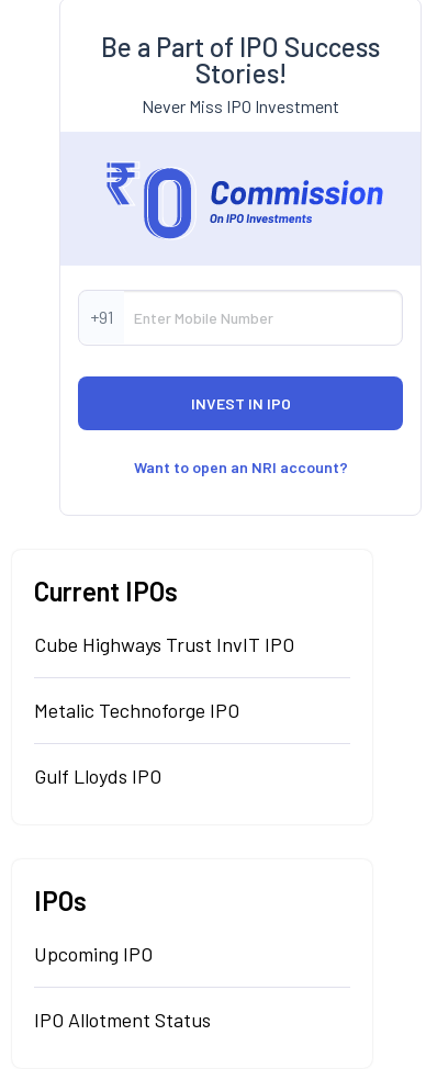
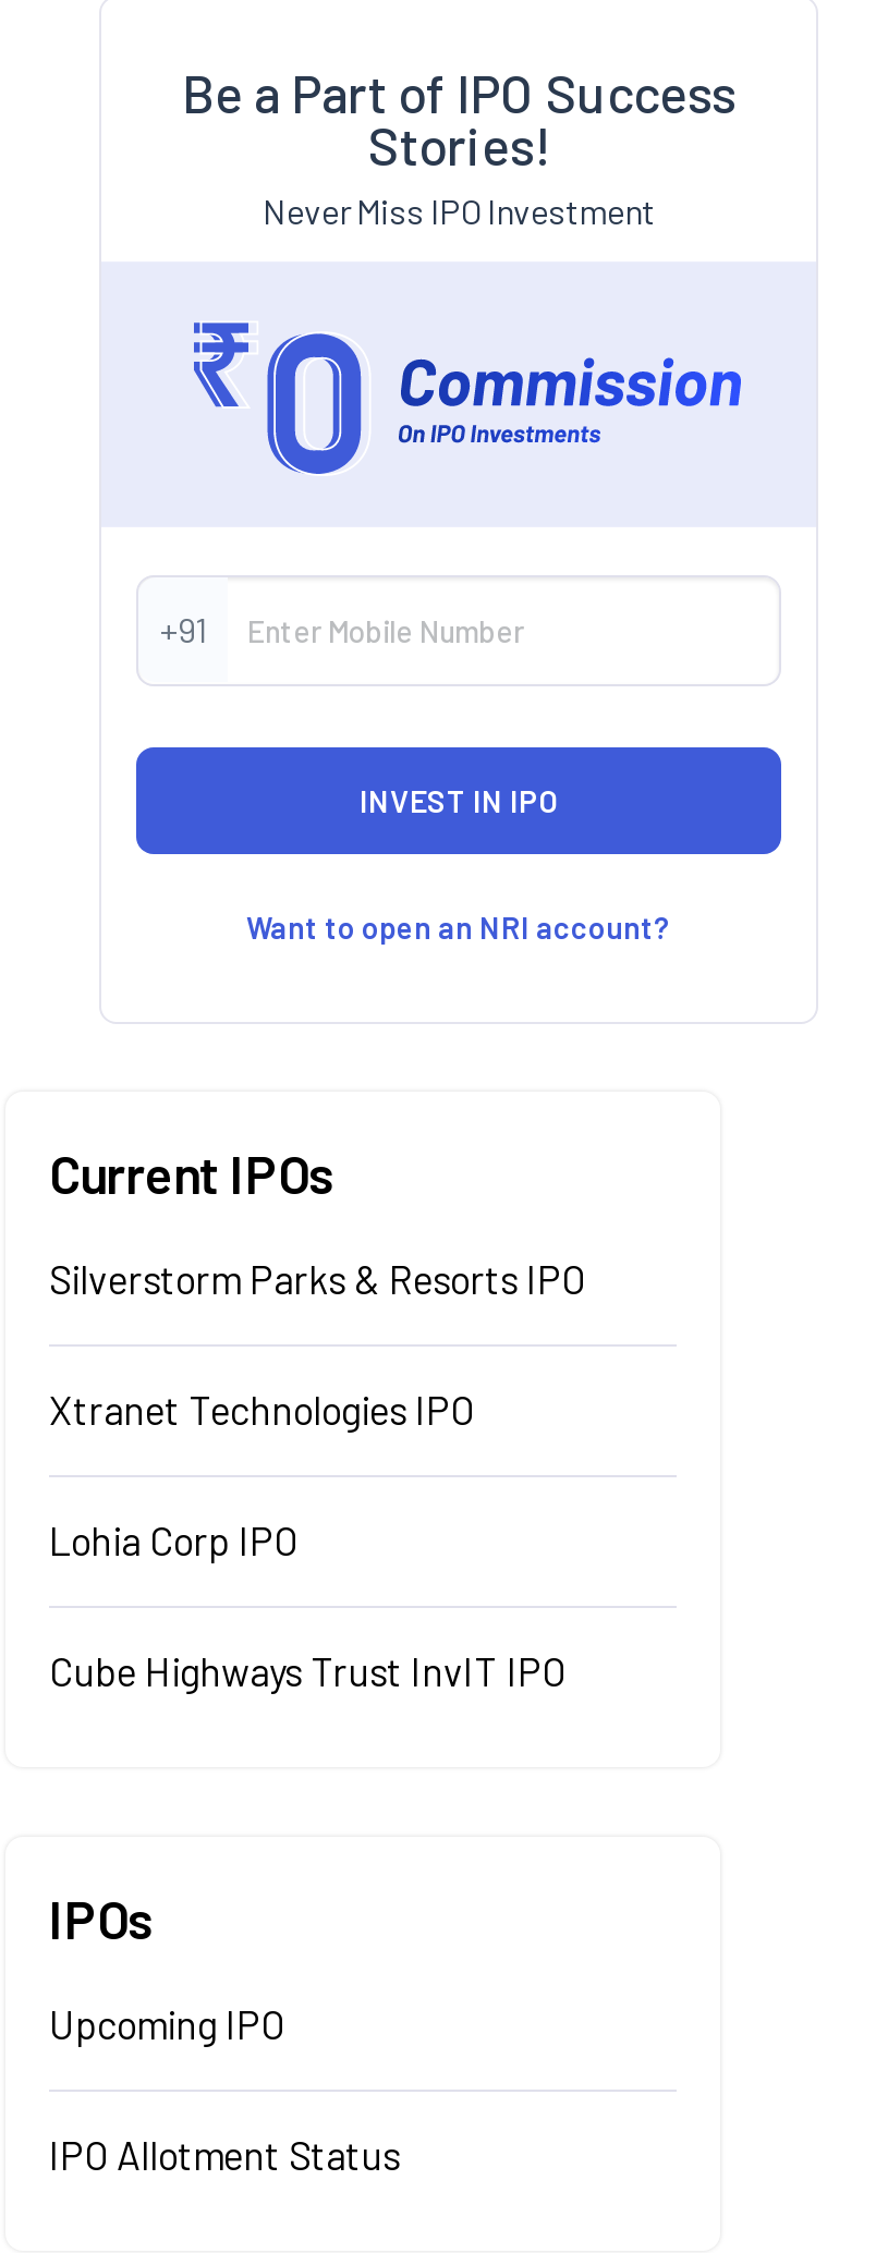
+ Silverstorm Parks & Resorts IPO
+ Xtranet Technologies IPO
+ Lohia Corp IPO

moved down: Cube Highways Trust InvIT IPO

- Metalic Technoforge IPO
- Gulf Lloyds IPO
